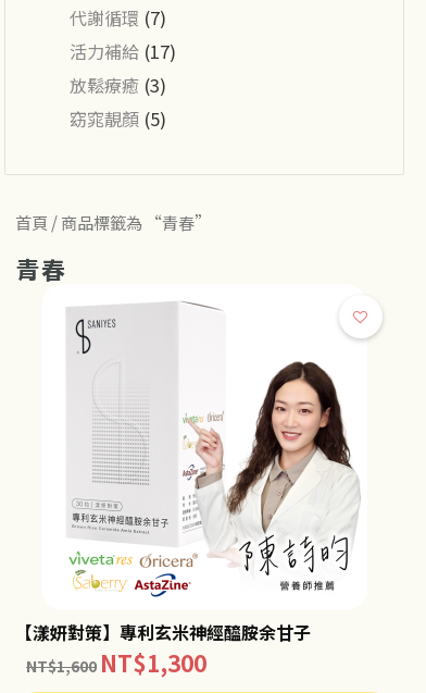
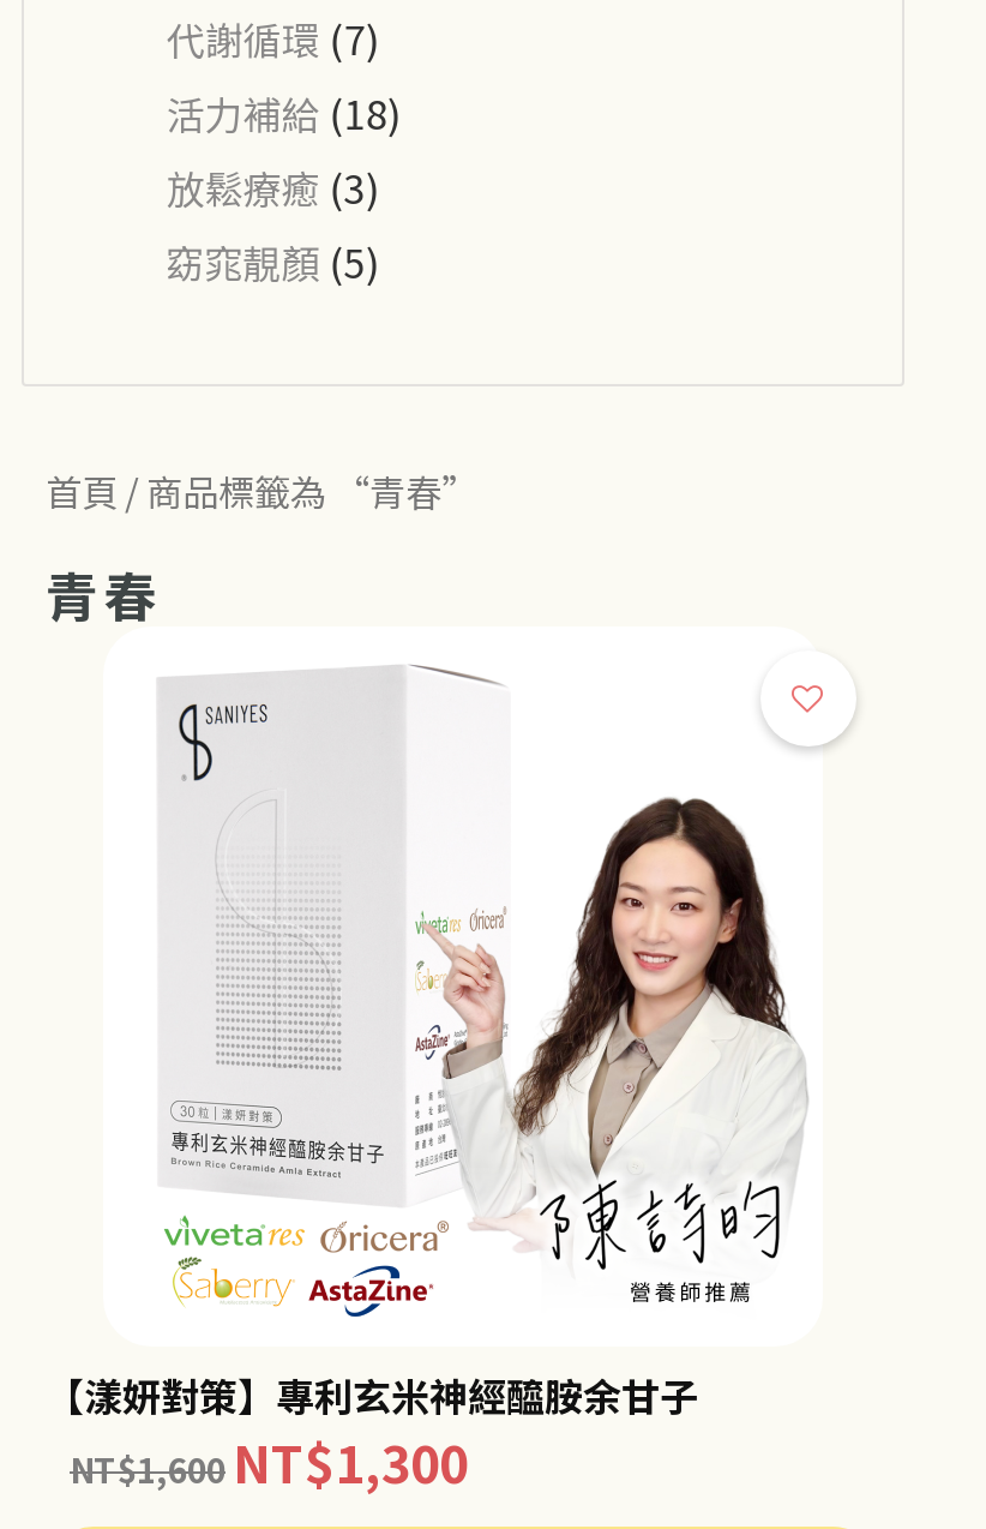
- 活力補給 (17)
+ 活力補給 (18)
